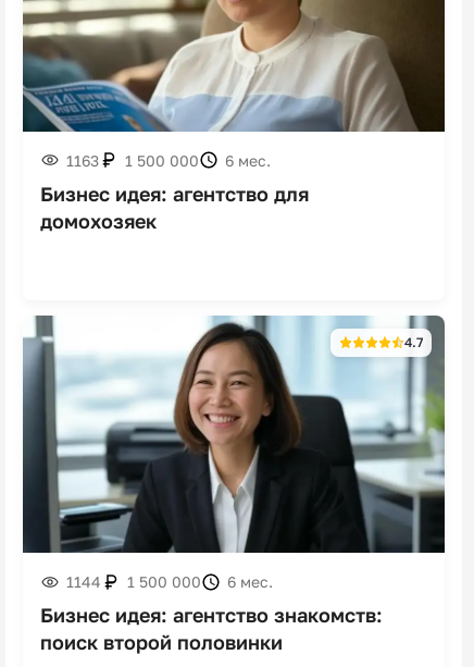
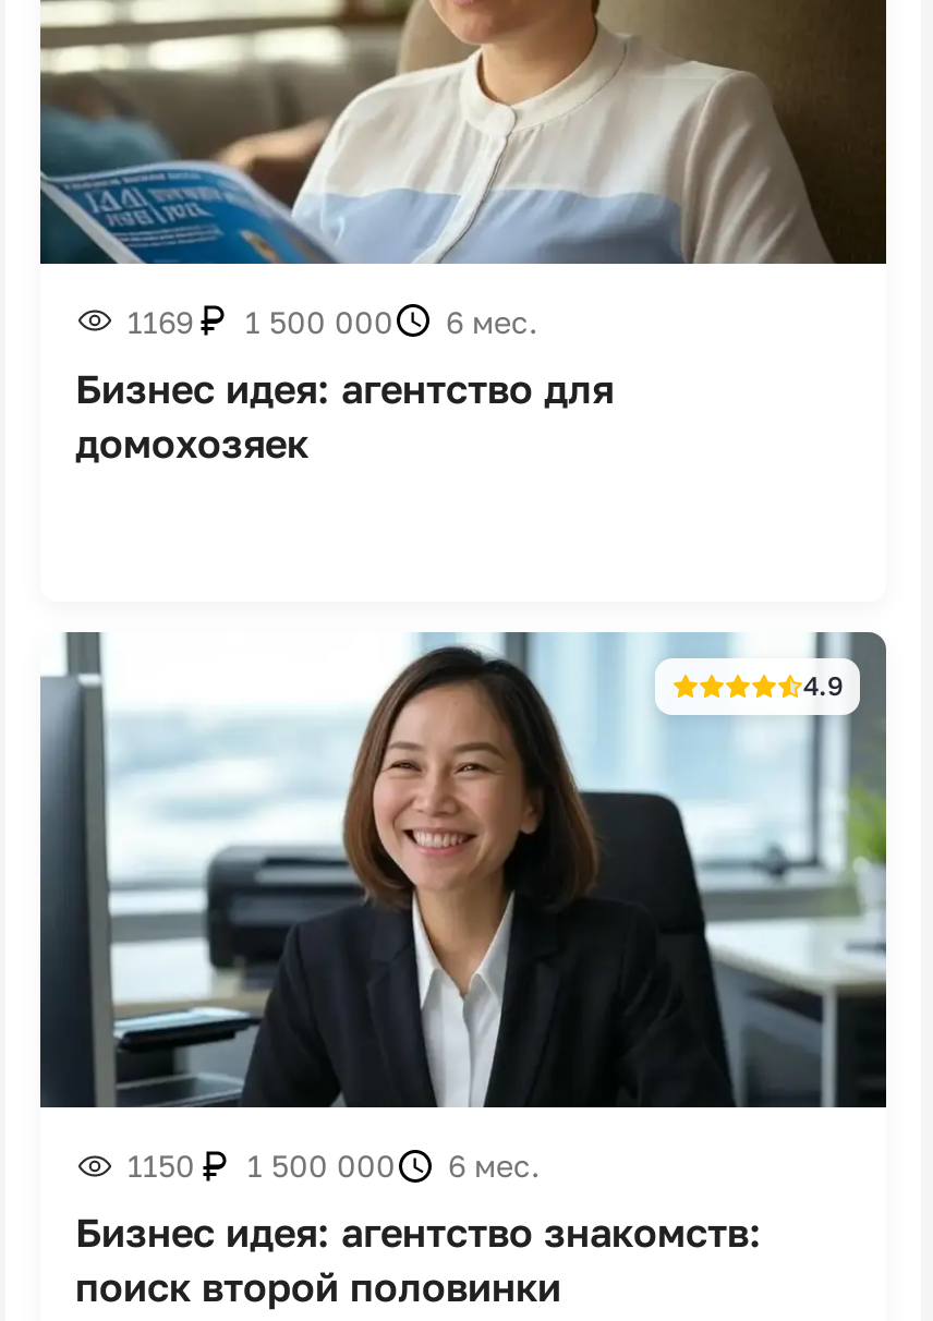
- 1163 1 500 000 6 мес.
+ 1169 1 500 000 6 мес.

- 4.7
+ 4.9

- 1144
+ 1150
